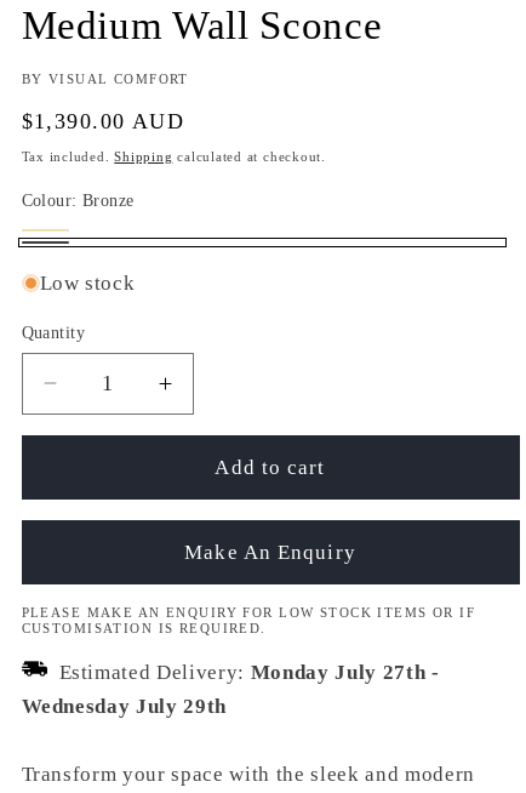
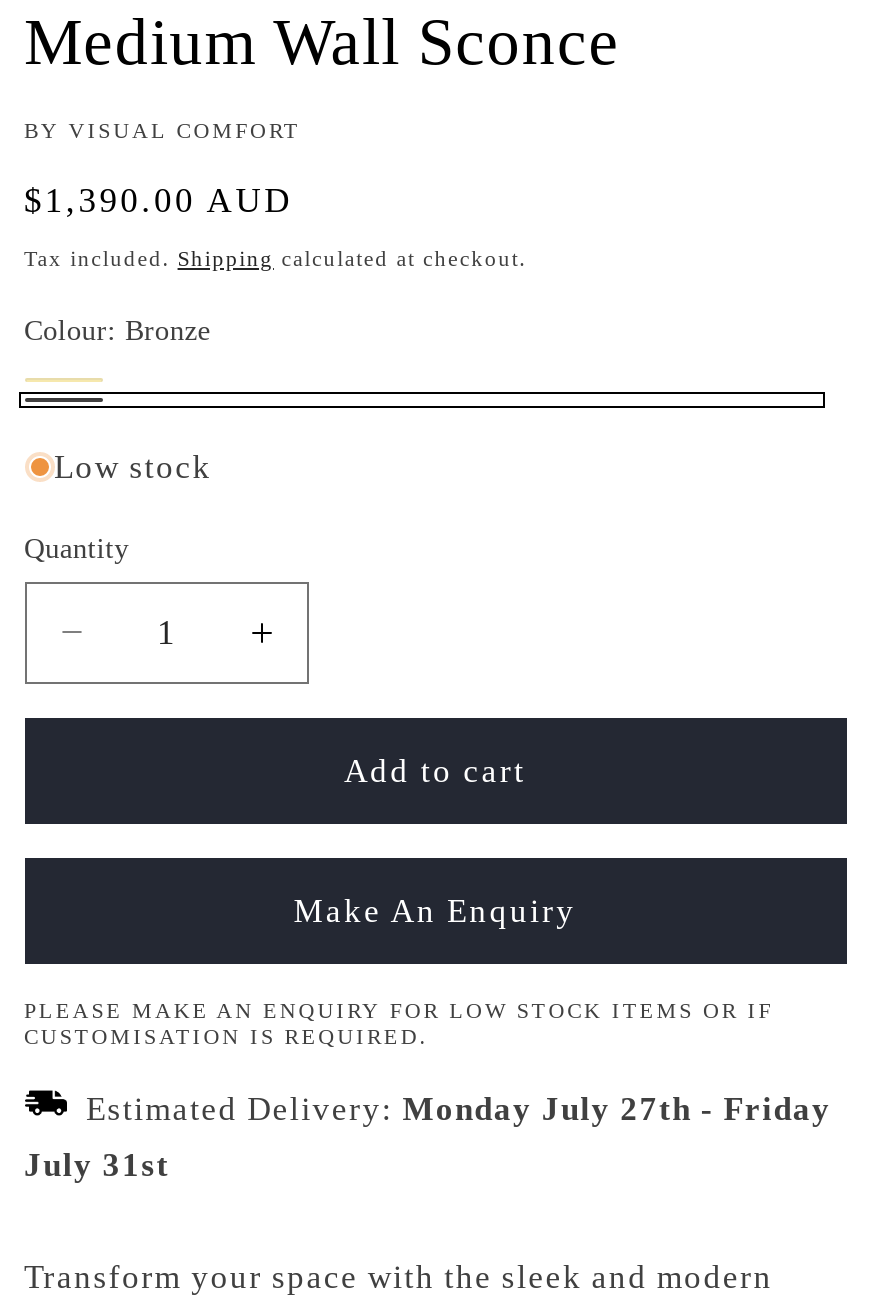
- Estimated Delivery: Monday July 27th -
+ Estimated Delivery: Monday July 27th - Friday

- Wednesday July 29th
+ July 31st
